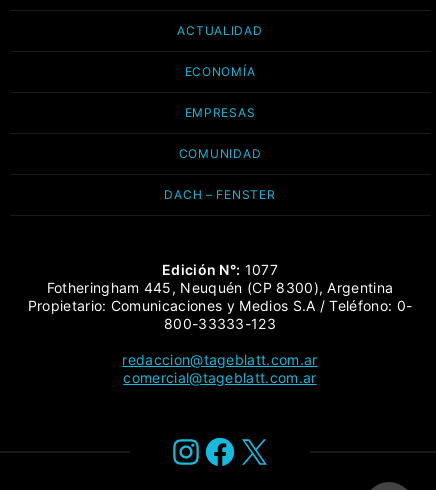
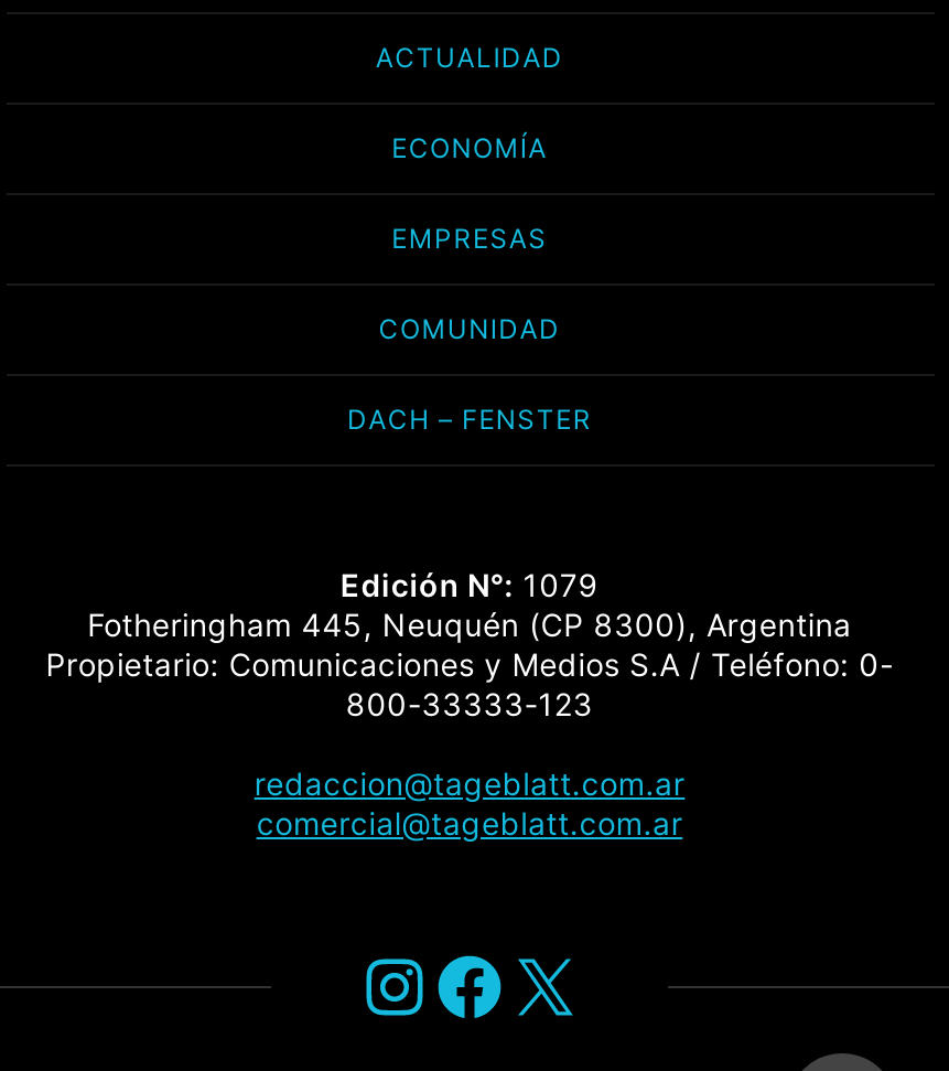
- Edición N°: 1077
+ Edición N°: 1079
